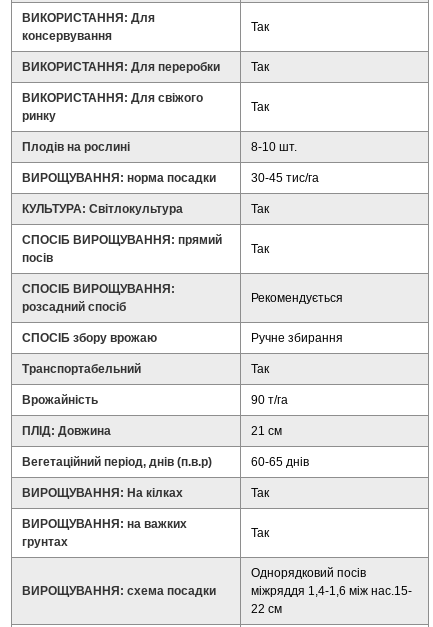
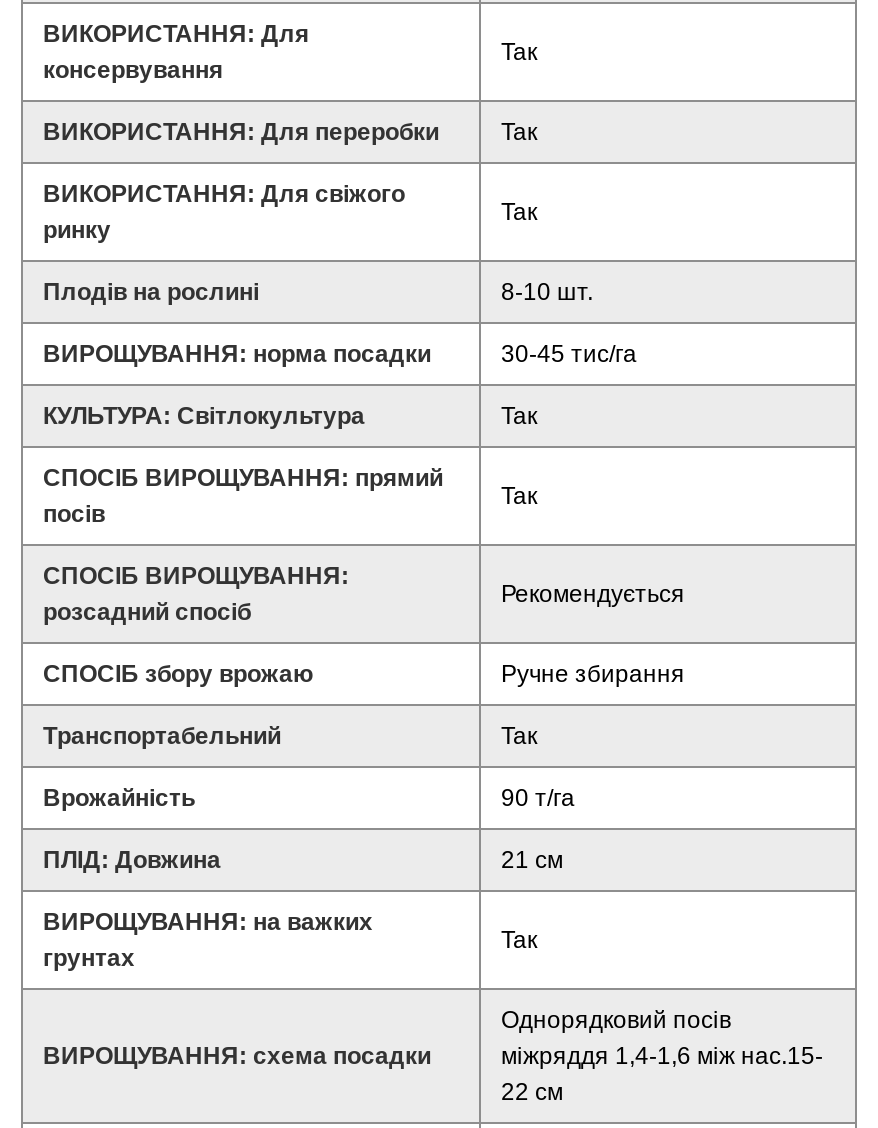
- Вегетаційний період, днів (п.в.р)
- 60-65 днів
- ВИРОЩУВАННЯ: На кілках
- Так
